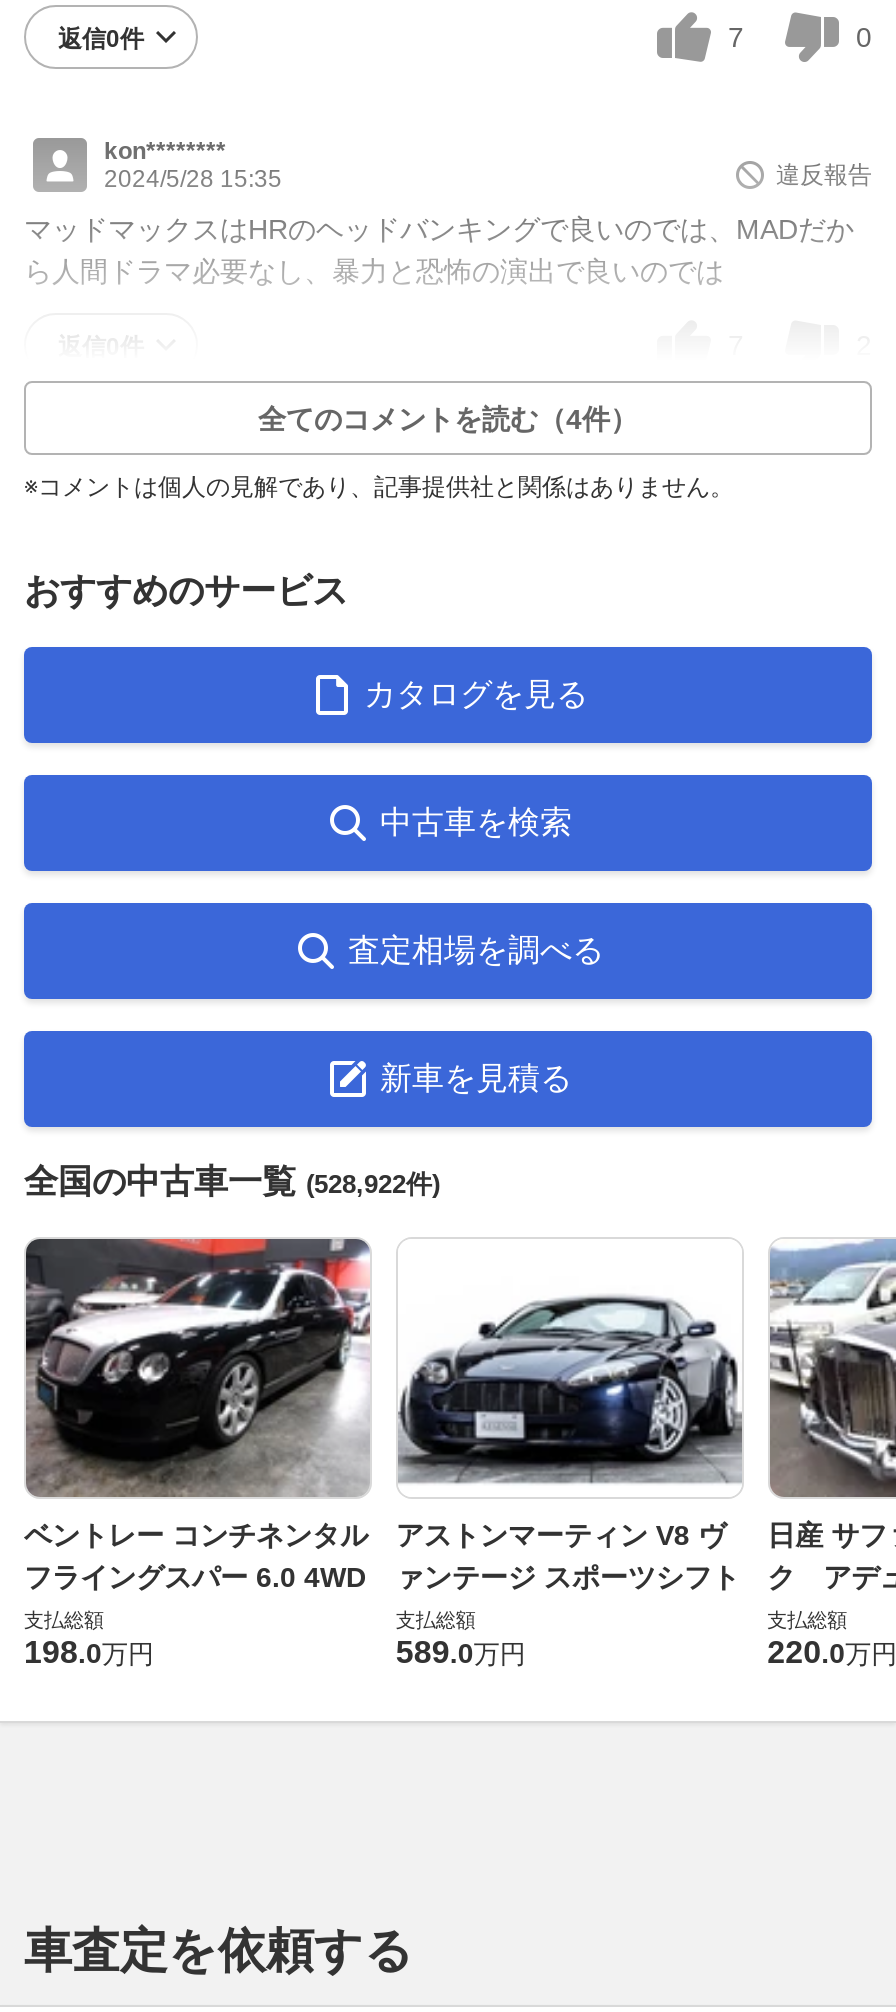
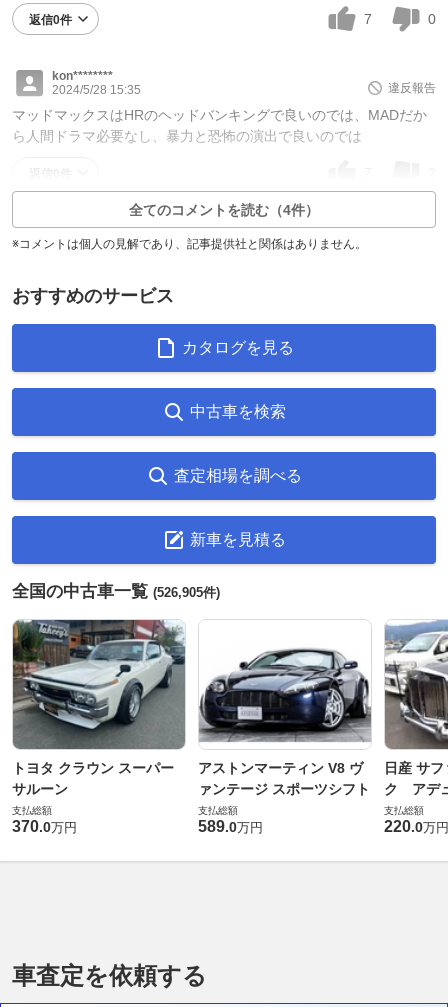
- 全国の中古車一覧(528,922件)
+ 全国の中古車一覧(526,905件)

- [image]
- ベントレー コンチネンタル
- フライングスパー 6.0 4WD
+ [image]
+ トヨタ クラウン スーパー
+ サルーン

- 198.0万円
+ 370.0万円
